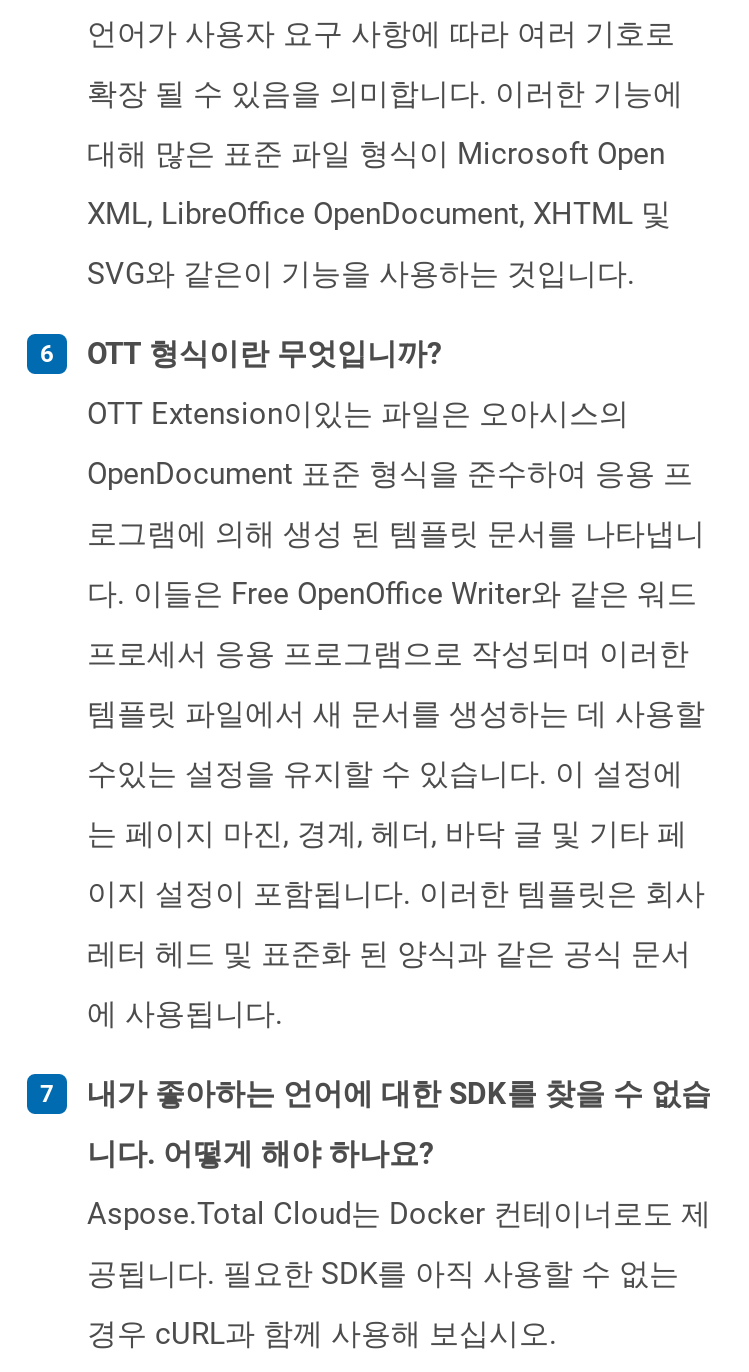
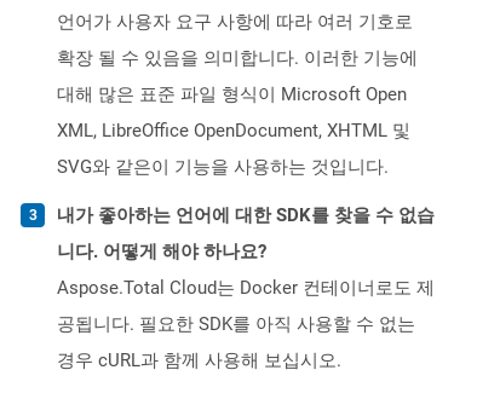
- OTT 형식이란 무엇입니까?
- OTT Extension이있는 파일은 오아시스의
- OpenDocument 표준 형식을 준수하여 응용 프
- 로그램에 의해 생성 된 템플릿 문서를 나타냅니
- 다. 이들은 Free OpenOffice Writer와 같은 워드
- 프로세서 응용 프로그램으로 작성되며 이러한
- 템플릿 파일에서 새 문서를 생성하는 데 사용할
- 수있는 설정을 유지할 수 있습니다. 이 설정에
- 는 페이지 마진, 경계, 헤더, 바닥 글 및 기타 페
- 이지 설정이 포함됩니다. 이러한 템플릿은 회사
- 레터 헤드 및 표준화 된 양식과 같은 공식 문서
- 에 사용됩니다.
